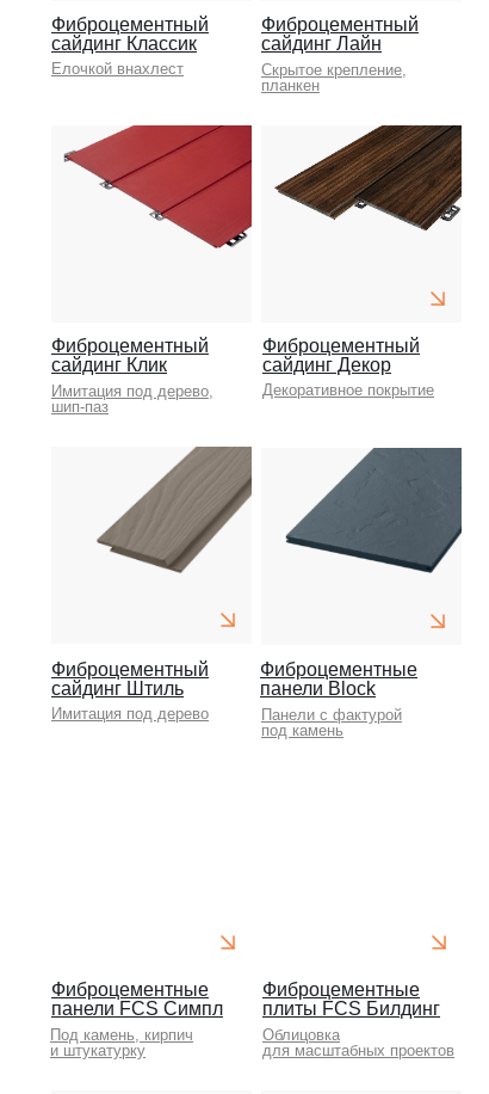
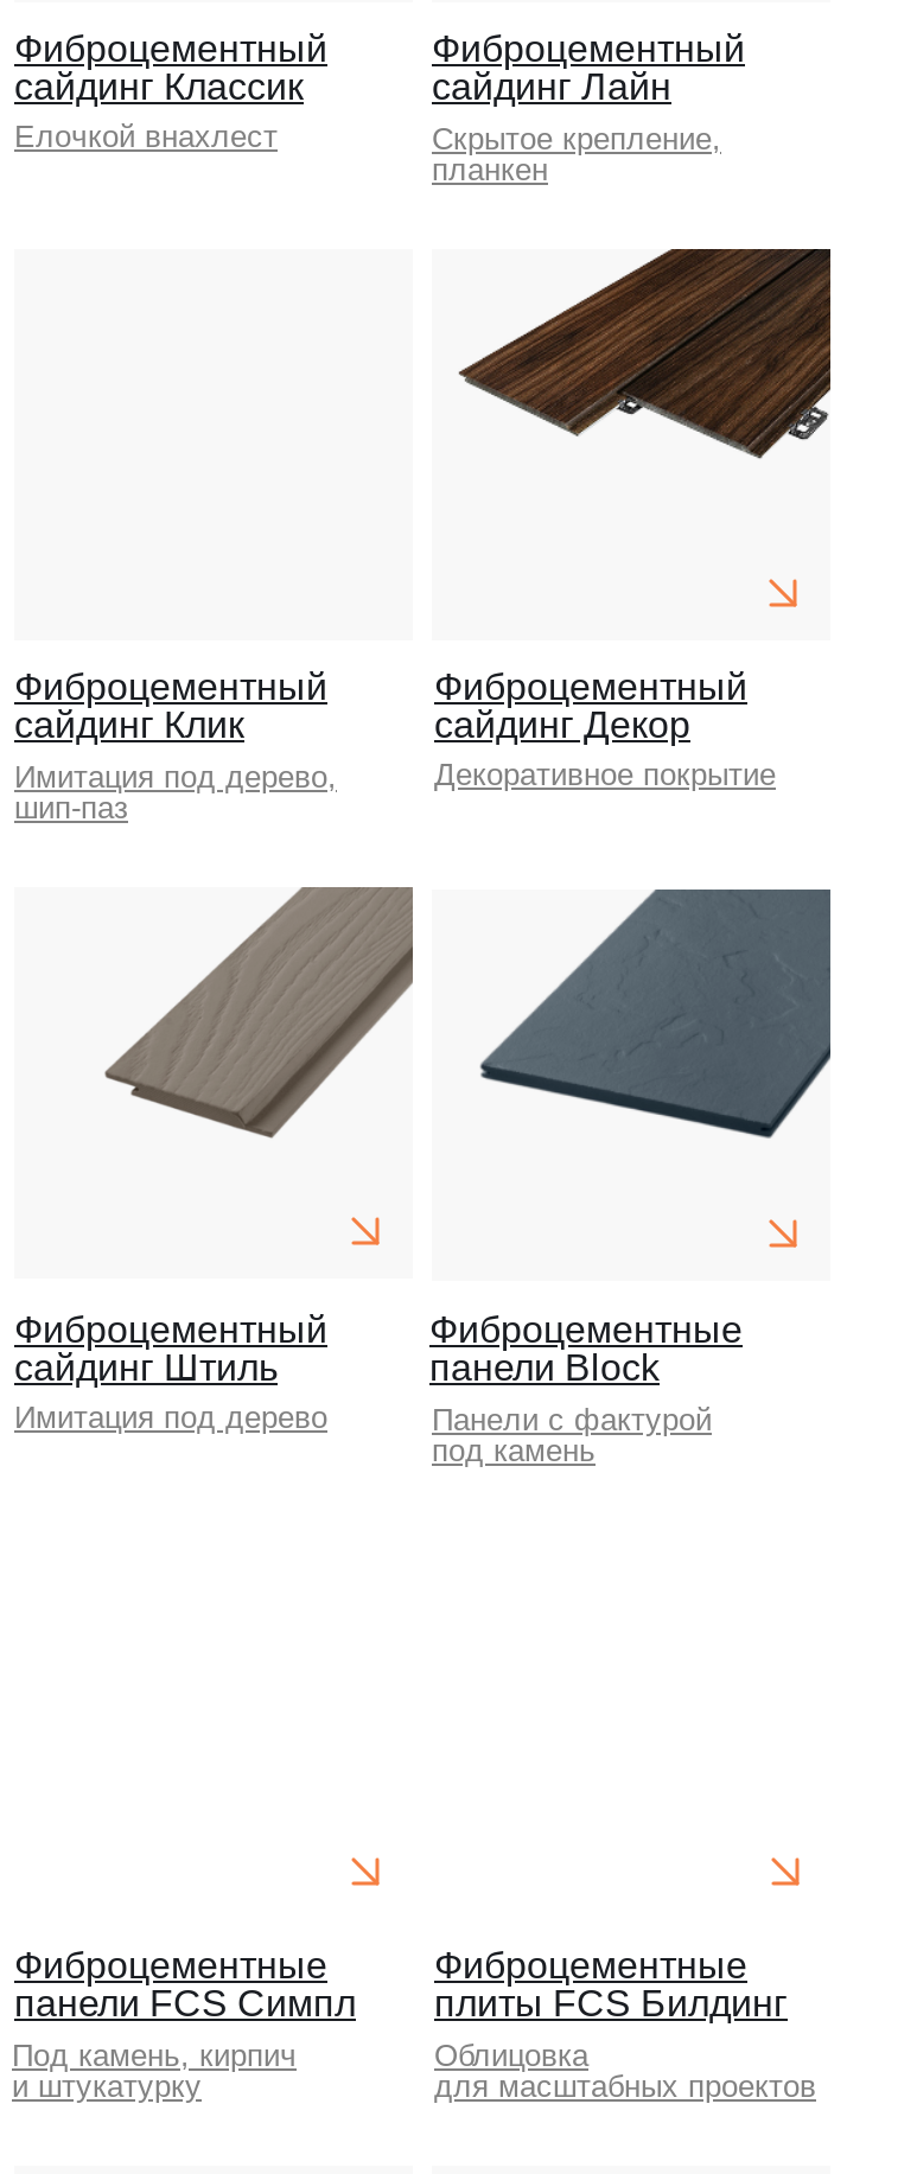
- [image]
